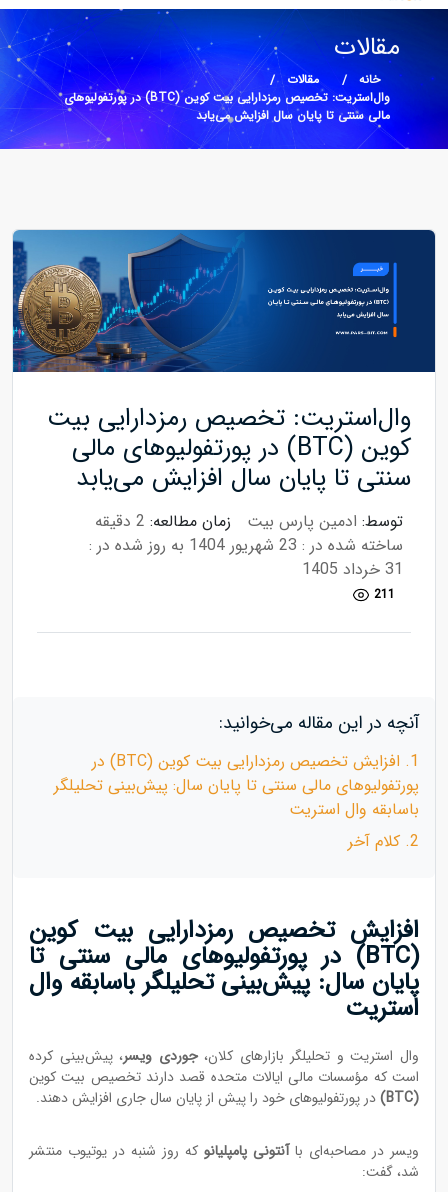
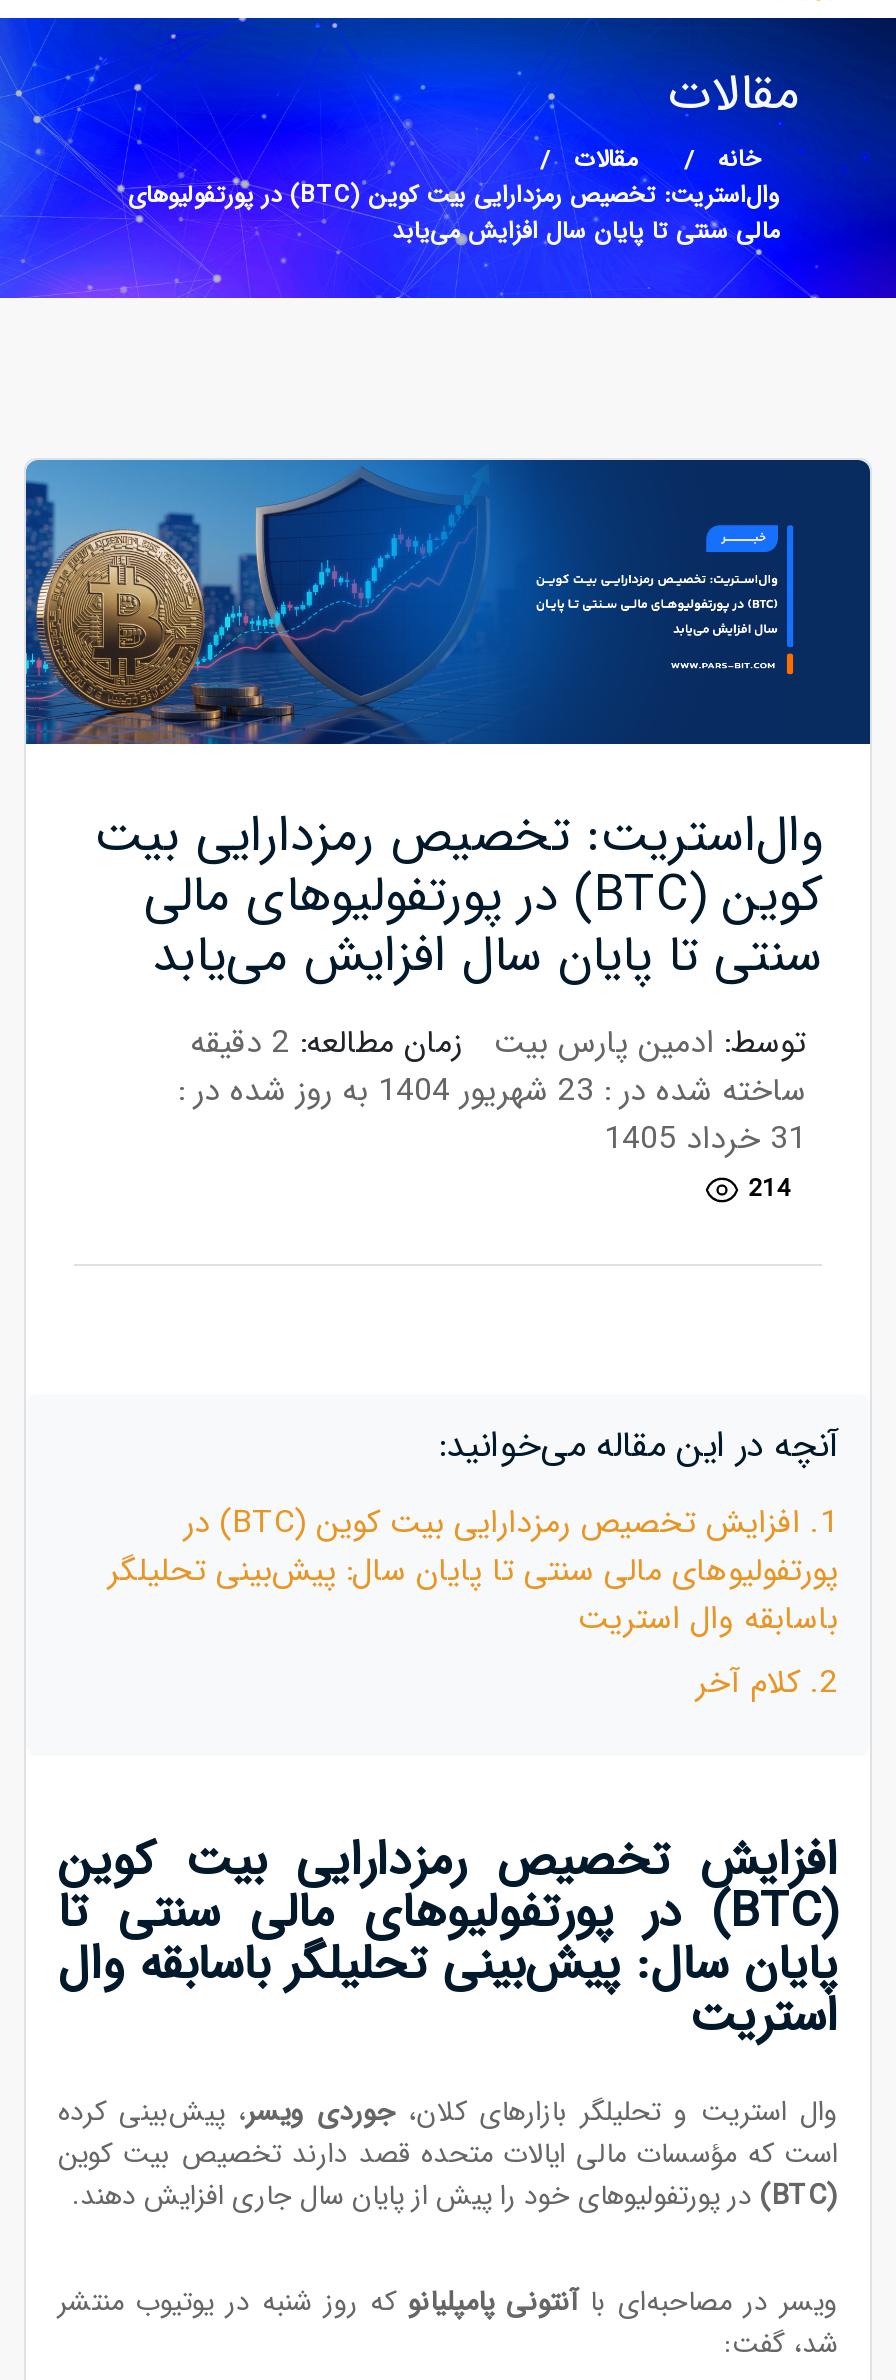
- 211
+ 214
